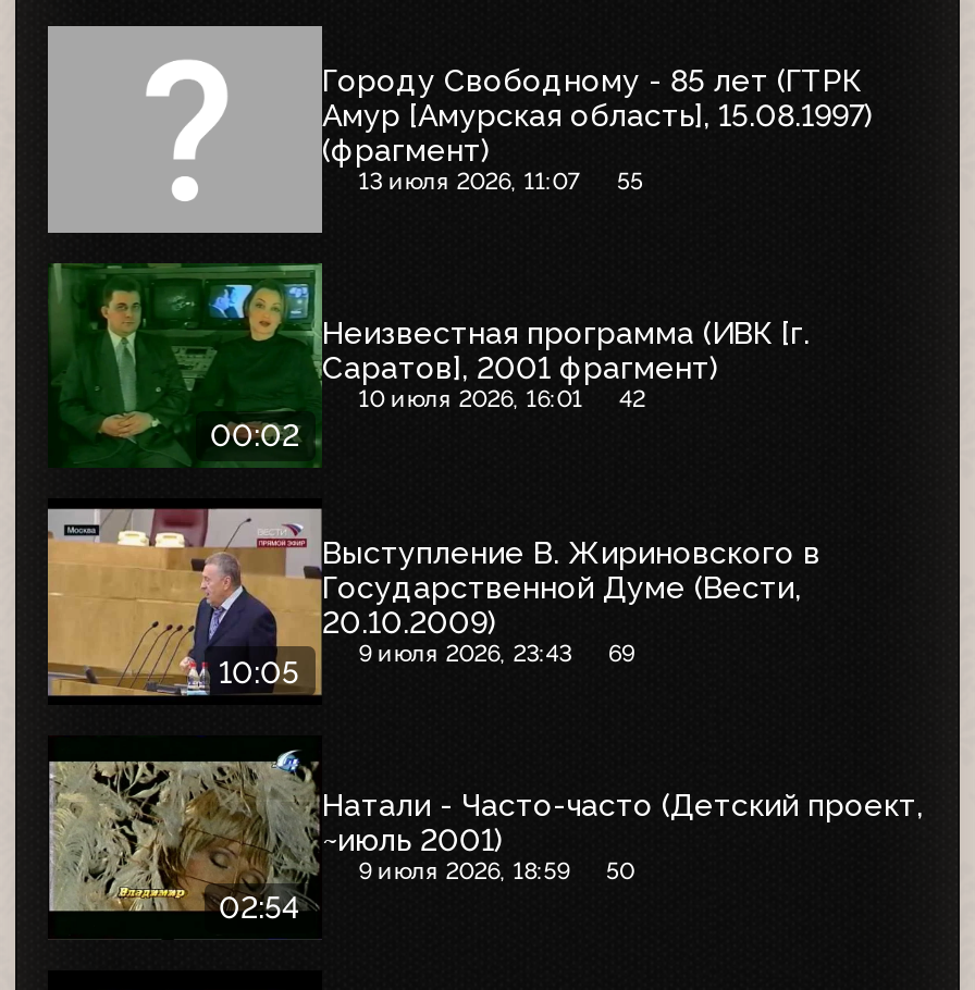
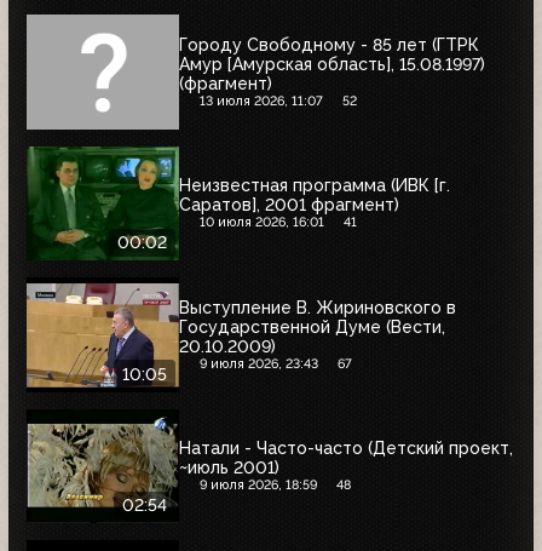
- 13 июля 2026, 11:07 55
+ 13 июля 2026, 11:07 52

- 10 июля 2026, 16:01 42
+ 10 июля 2026, 16:01 41

- 9 июля 2026, 23:43 69
+ 9 июля 2026, 23:43 67

- 9 июля 2026, 18:59 50
+ 9 июля 2026, 18:59 48
